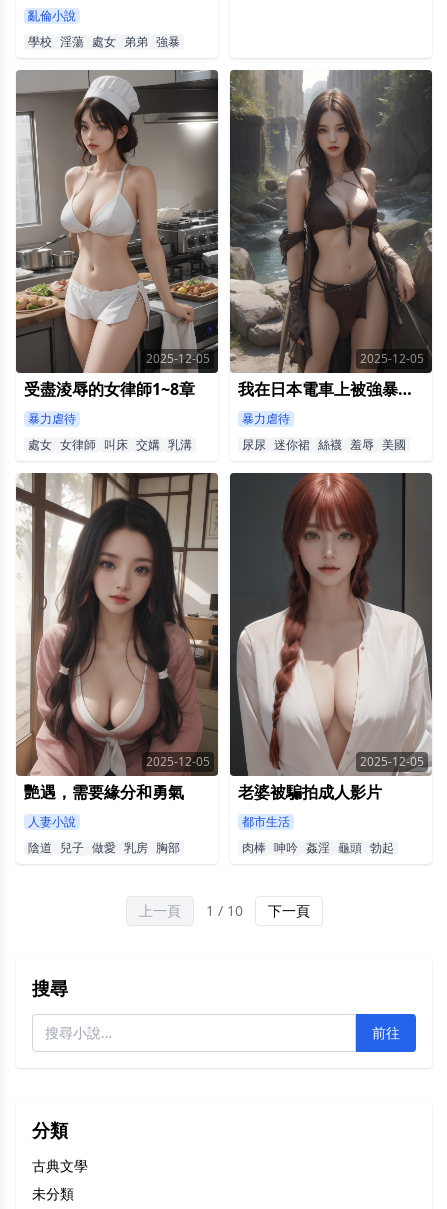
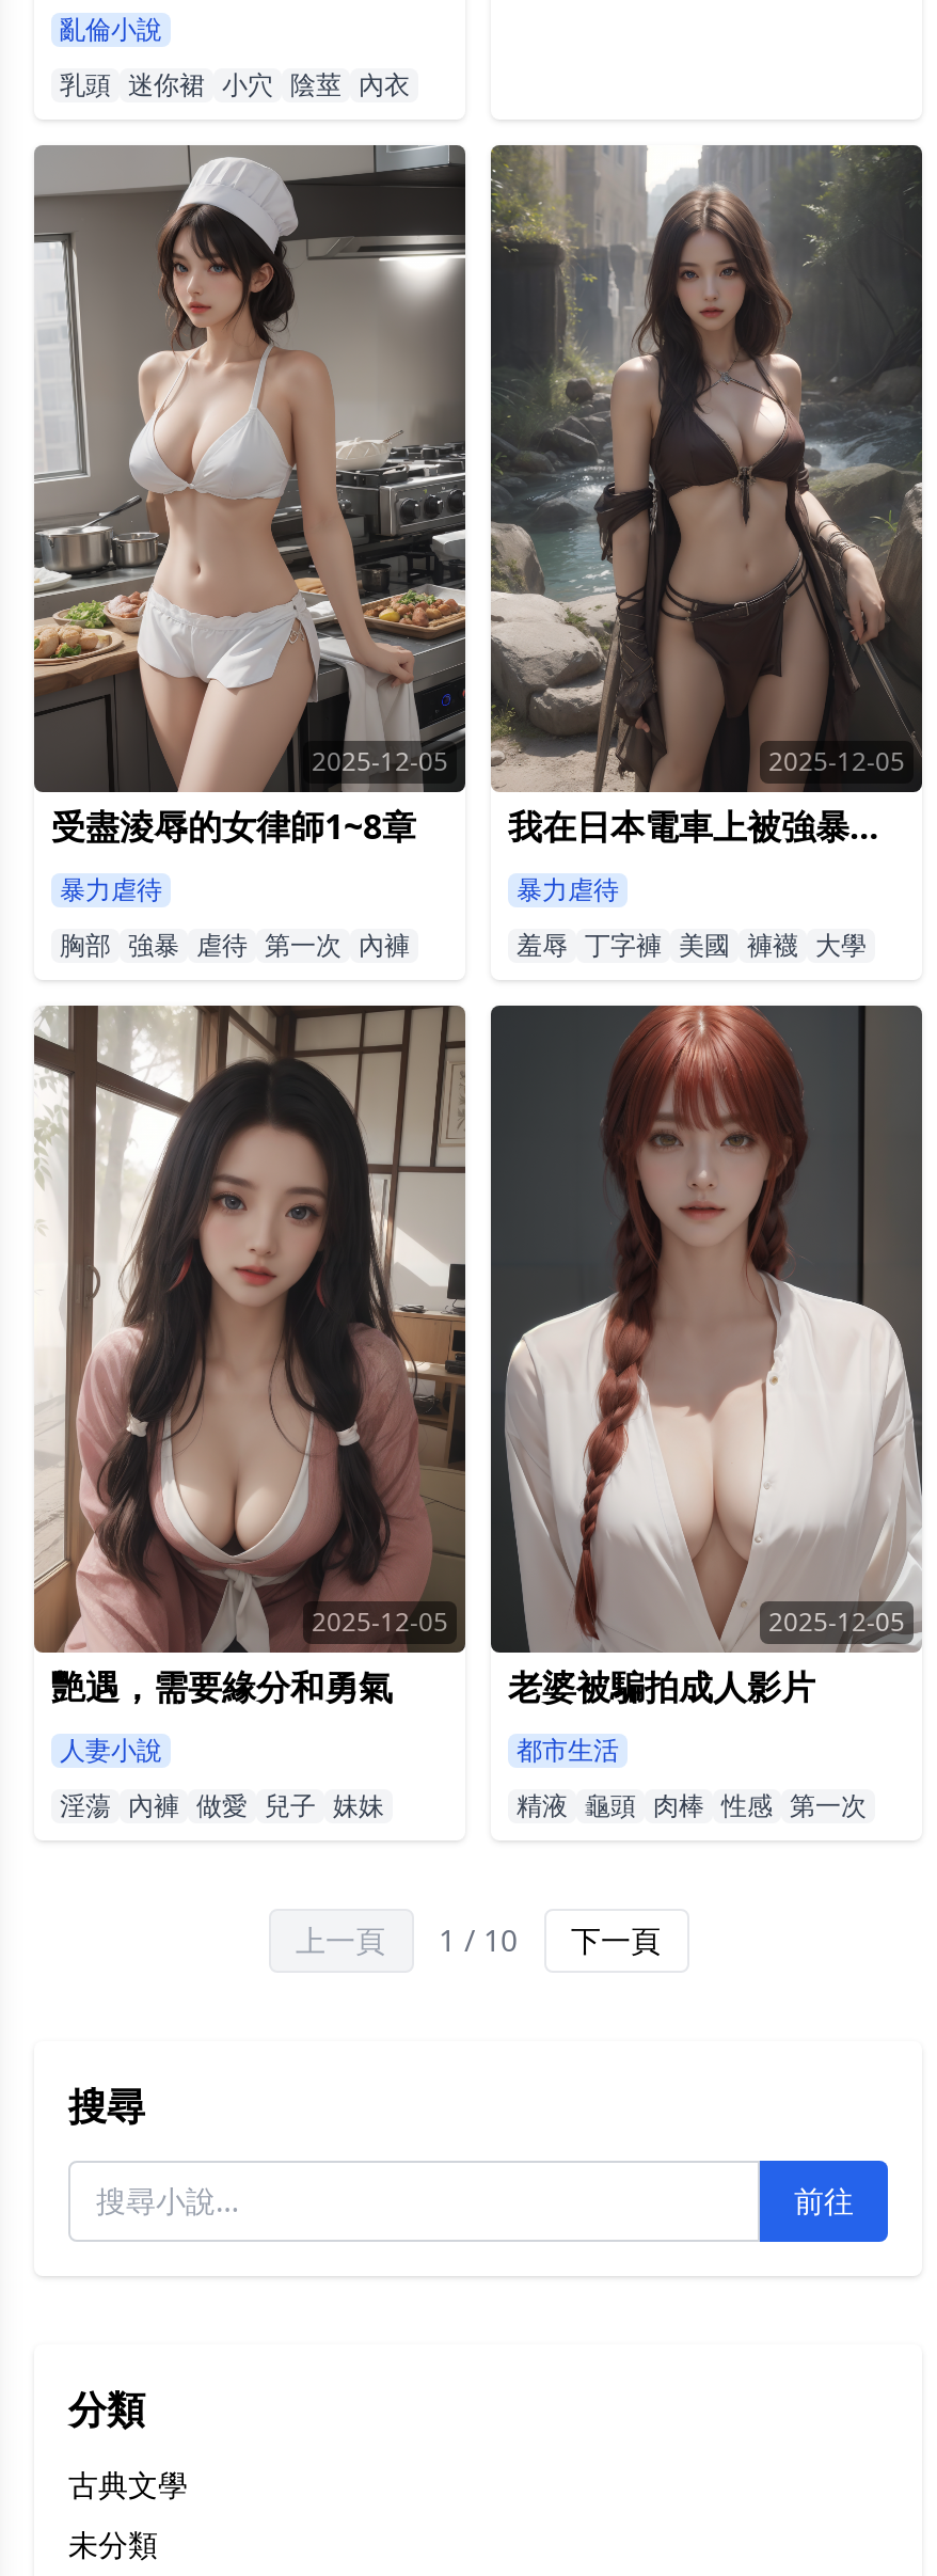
- 學校 淫蕩 處女 弟弟 強暴
+ 乳頭 迷你裙 小穴 陰莖 內衣

- 處女 女律師 叫床 交媾 乳溝
+ 胸部 強暴 虐待 第一次 內褲

- 尿尿 迷你裙 絲襪 羞辱 美國
+ 羞辱 丁字褲 美國 褲襪 大學

- 陰道 兒子 做愛 乳房 胸部
+ 淫蕩 內褲 做愛 兒子 妹妹

- 肉棒 呻吟 姦淫 龜頭 勃起
+ 精液 龜頭 肉棒 性感 第一次
